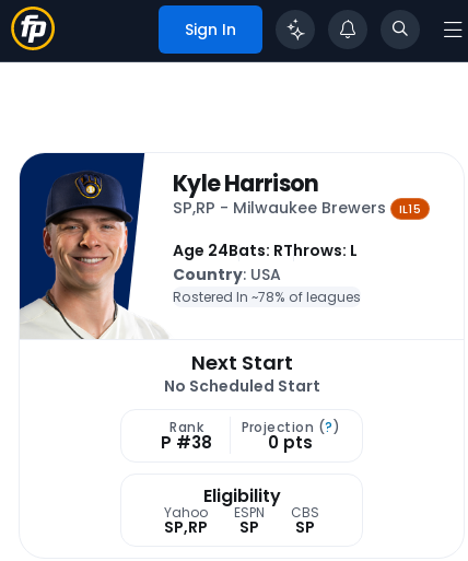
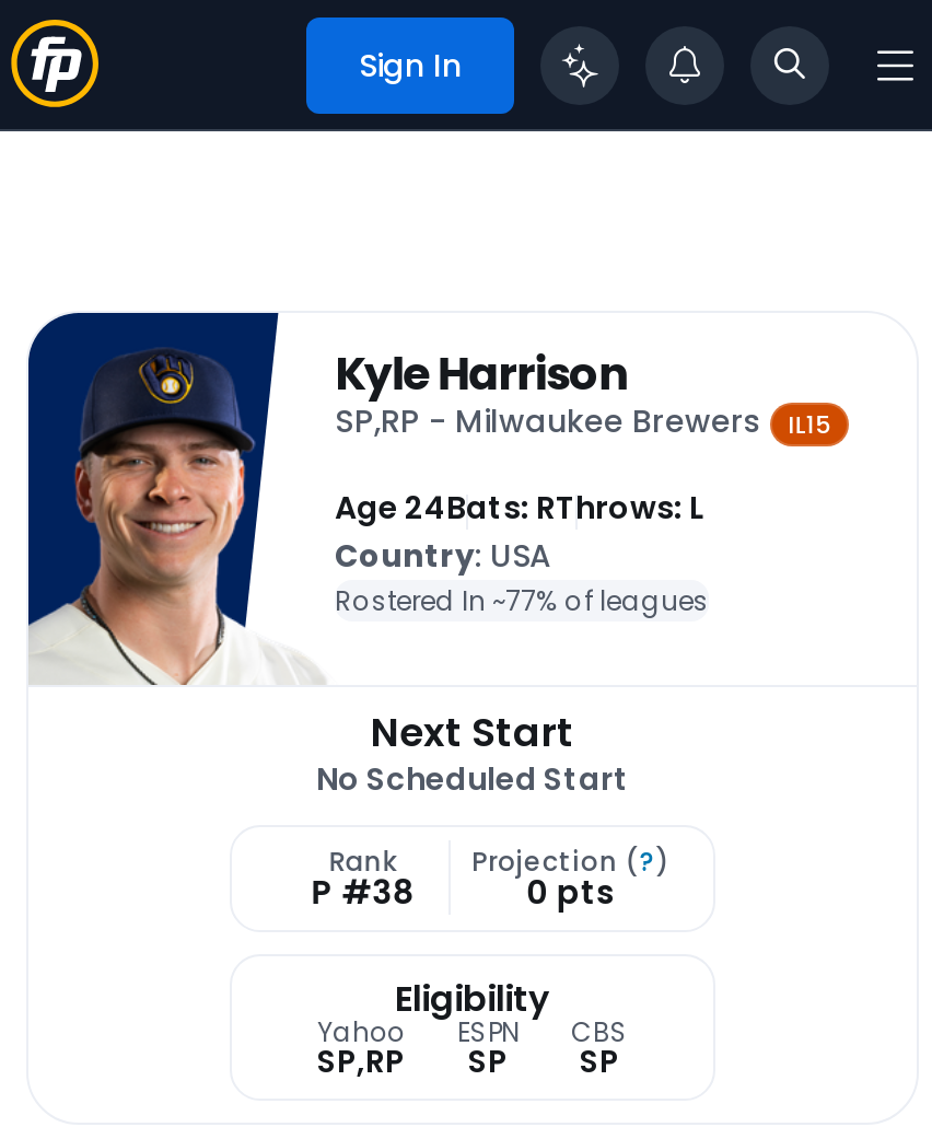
- Rostered In ~78% of leagues
+ Rostered In ~77% of leagues
